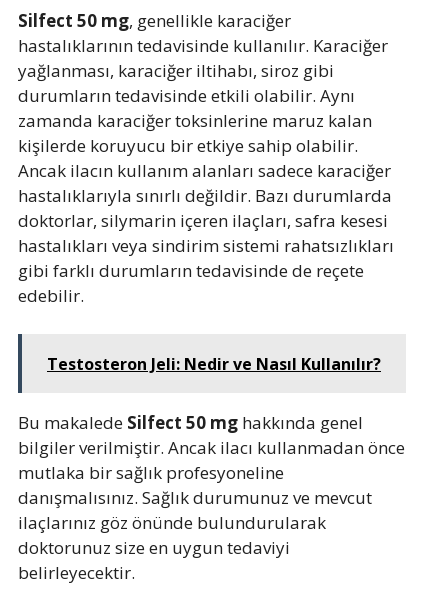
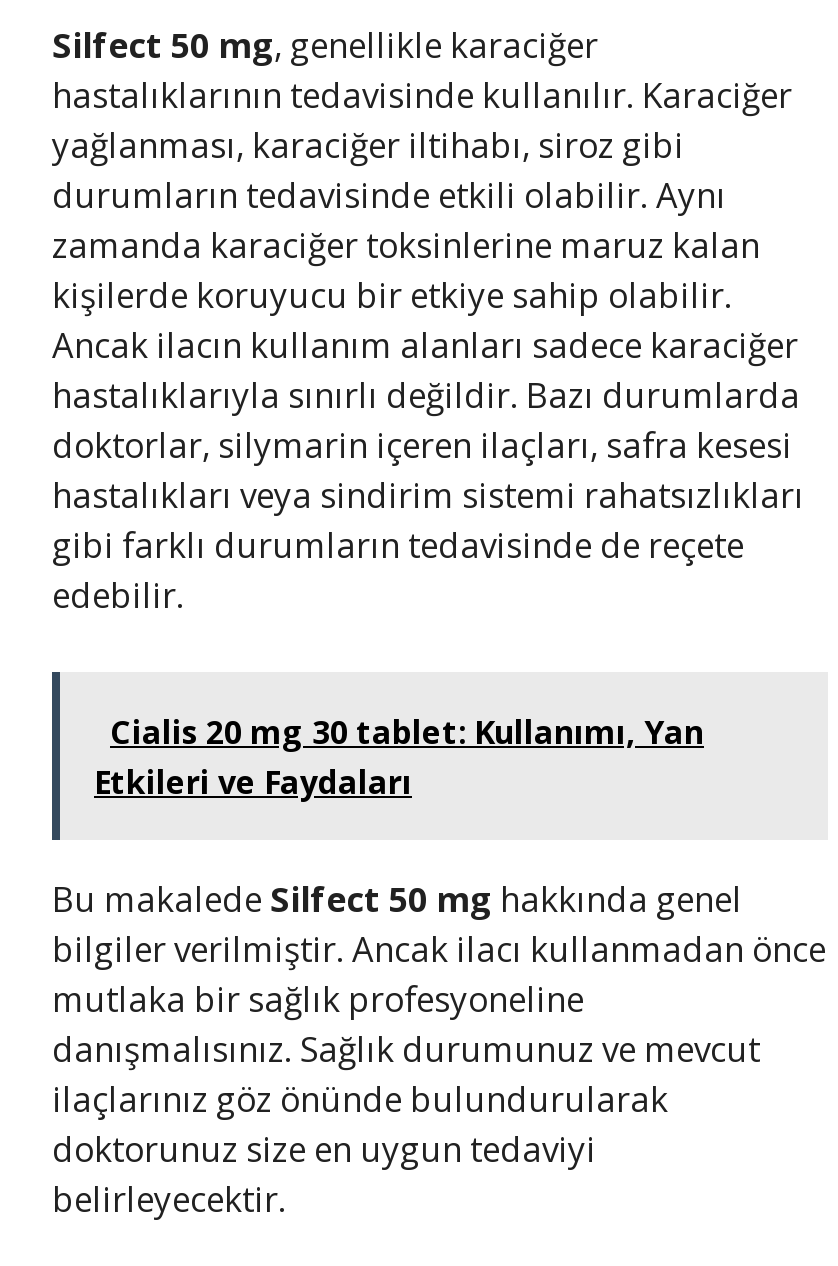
- Testosteron Jeli: Nedir ve Nasıl Kullanılır?
+ Cialis 20 mg 30 tablet: Kullanımı, Yan
+ Etkileri ve Faydaları
